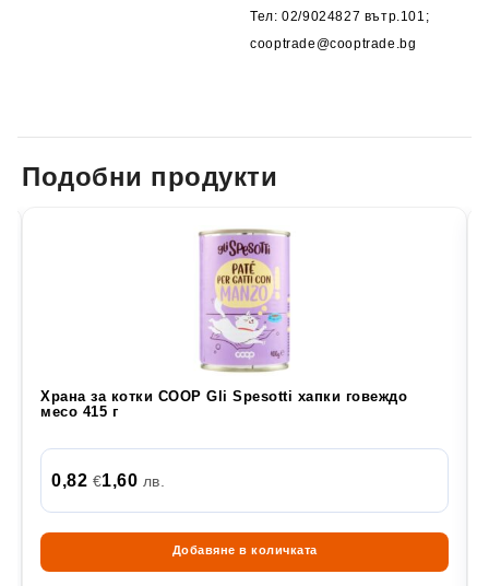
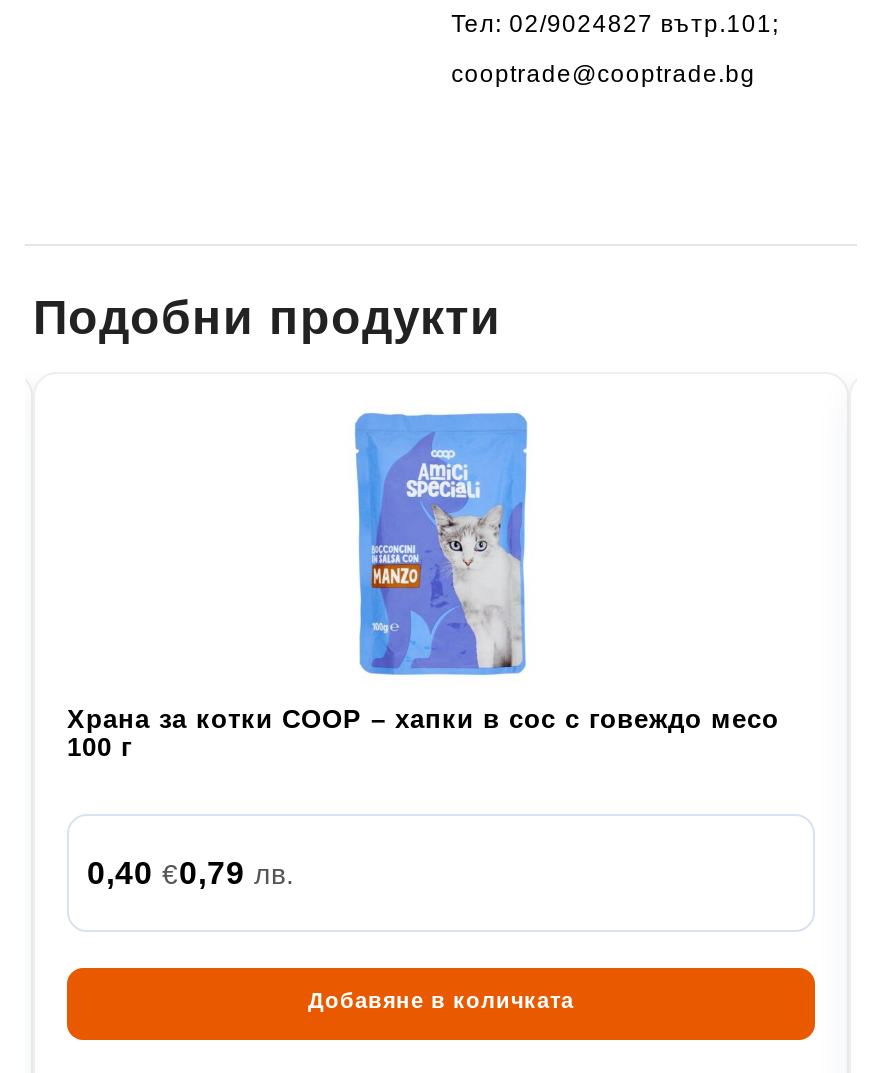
- [image]
- Храна за котки СООР Gli Spesotti хапки говеждо
- месо 415 г
+ [image]
+ Храна за котки СООР – хапки в сос с говеждо месо
+ 100 г

- 0,82 €1,60 лв.
+ 0,40 €0,79 лв.
